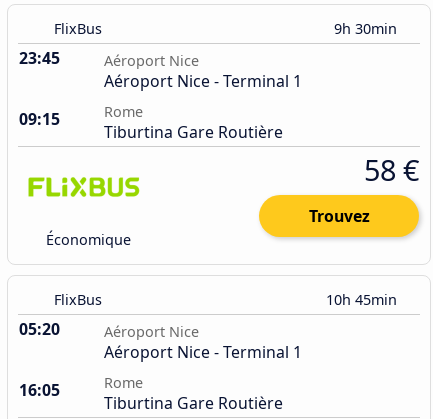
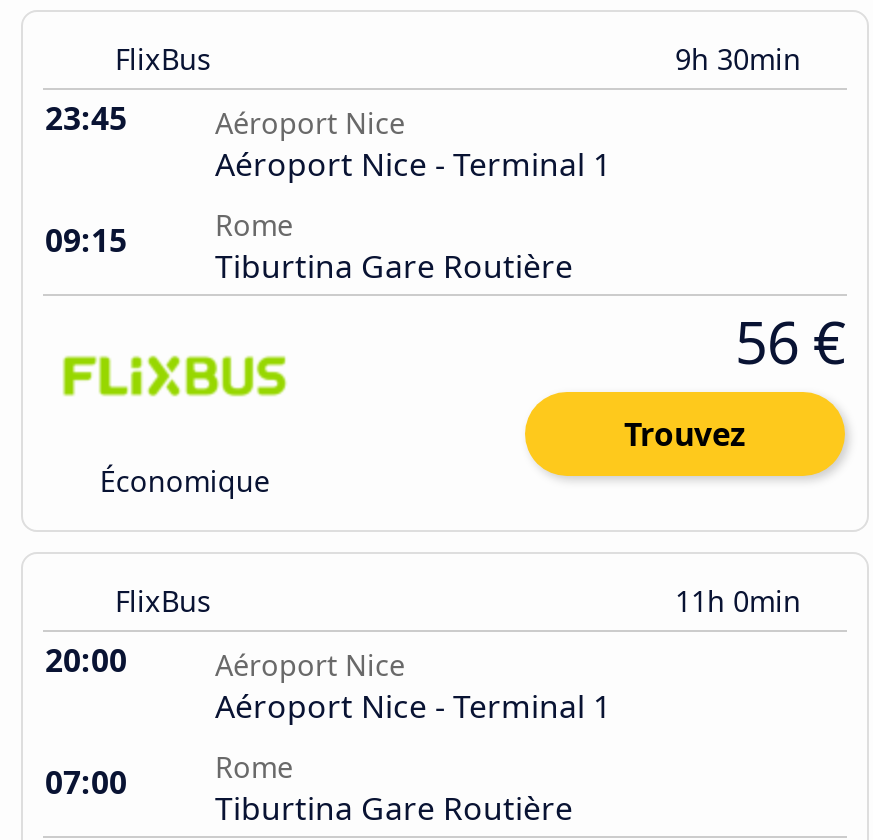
- 58 €
+ 56 €

- 10h 45min
- 05:20
+ 11h 0min
+ 20:00

- 16:05
+ 07:00
